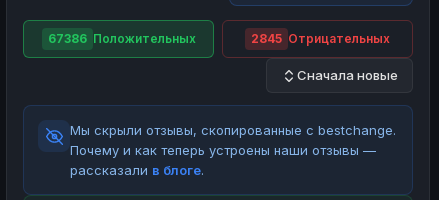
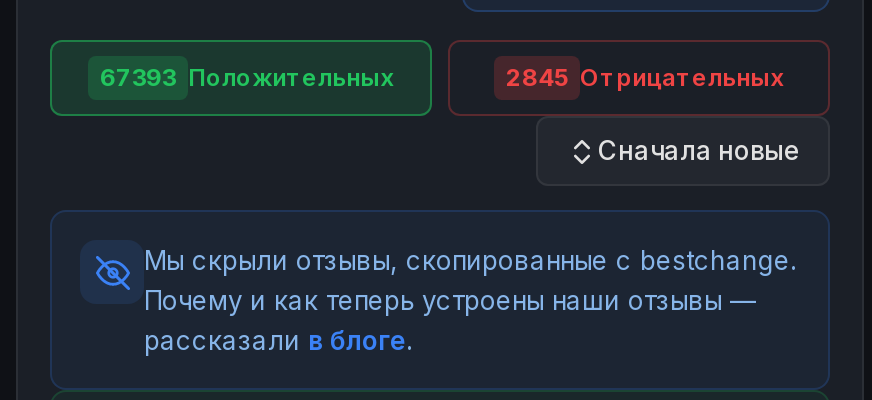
- 67386 Положительных
+ 67393 Положительных
